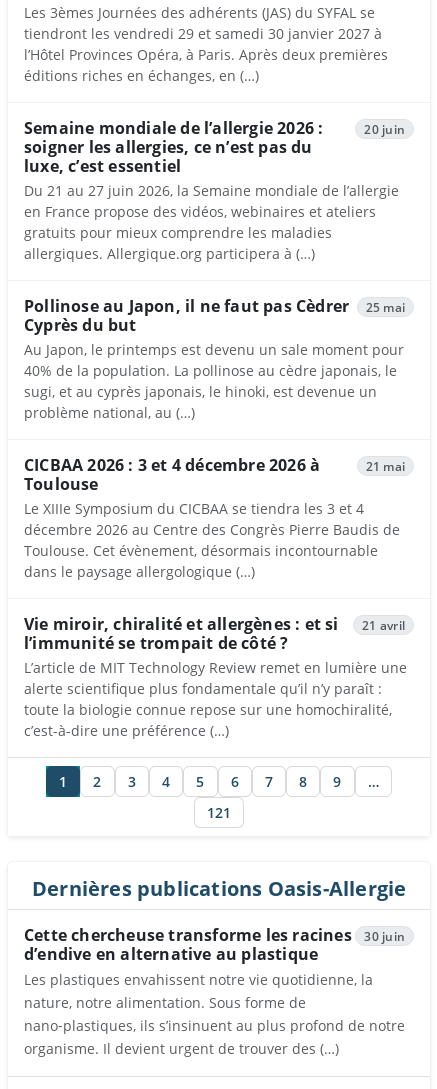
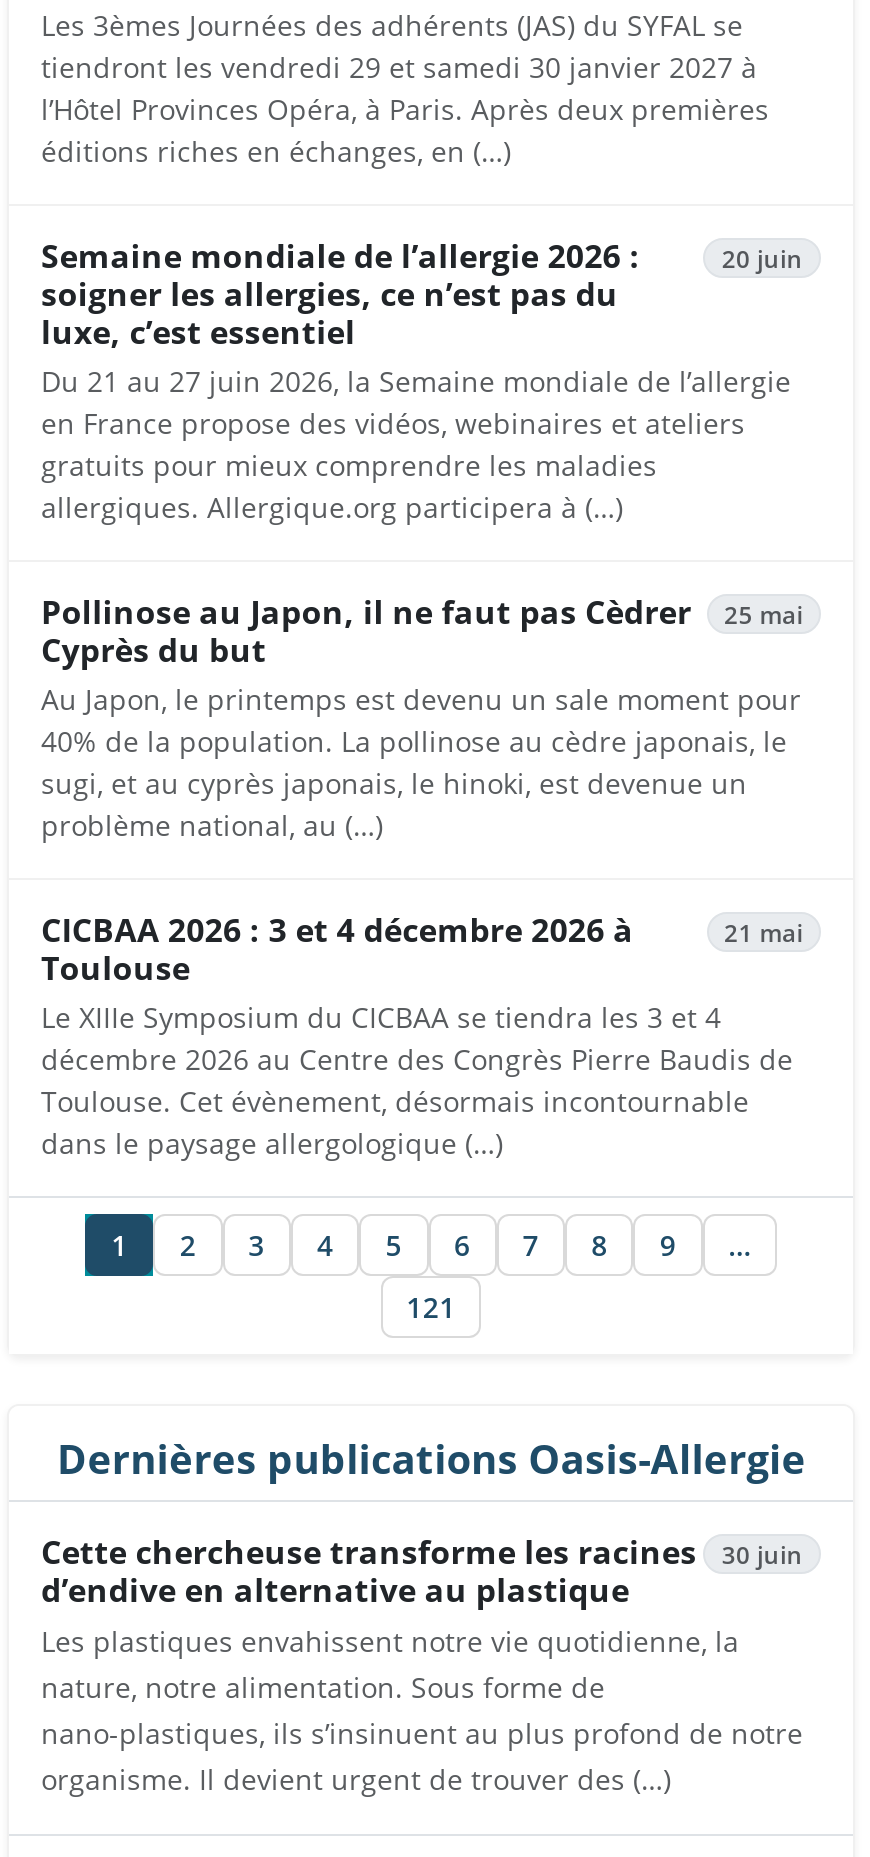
- Vie miroir, chiralité et allergènes : et si
- l’immunité se trompait de côté ?

- 21 avril
- L’article de MIT Technology Review remet en lumière une
- alerte scientifique plus fondamentale qu’il n’y paraît :
- toute la biologie connue repose sur une homochiralité,
- c’est-à-dire une préférence (…)
